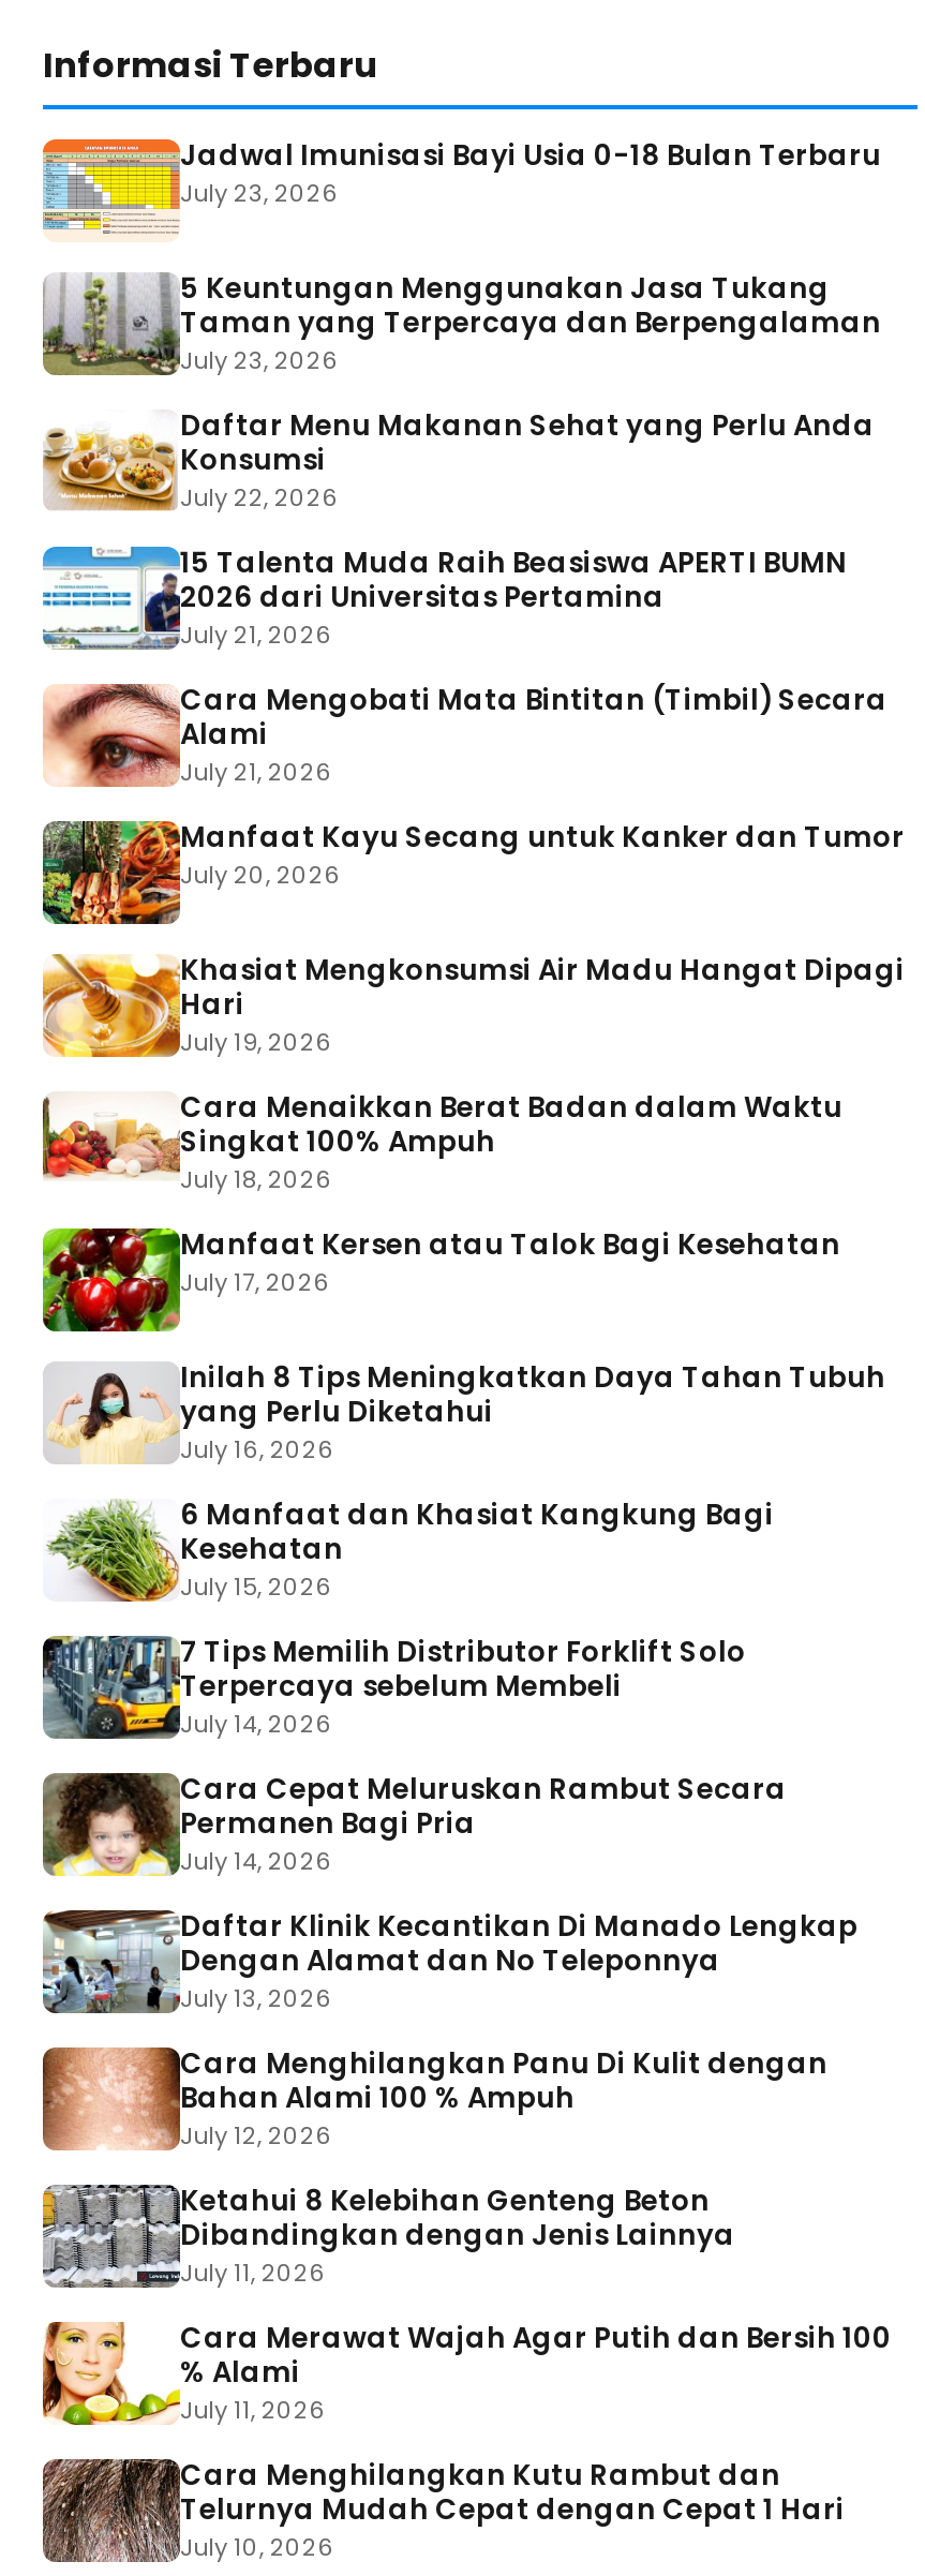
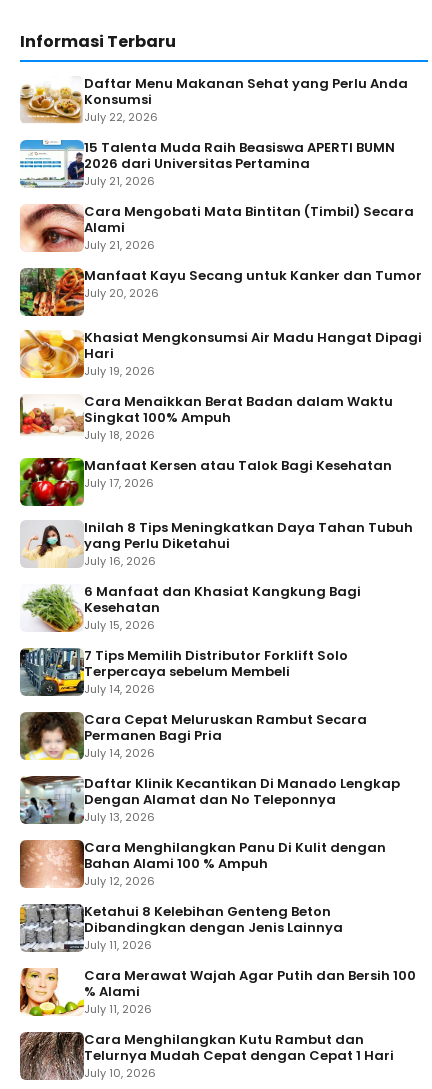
- [image]
- Jadwal Imunisasi Bayi Usia 0-18 Bulan Terbaru
- July 23, 2026
- 5 Keuntungan Menggunakan Jasa Tukang
- Taman yang Terpercaya dan Berpengalaman
- July 23, 2026

- [image]
